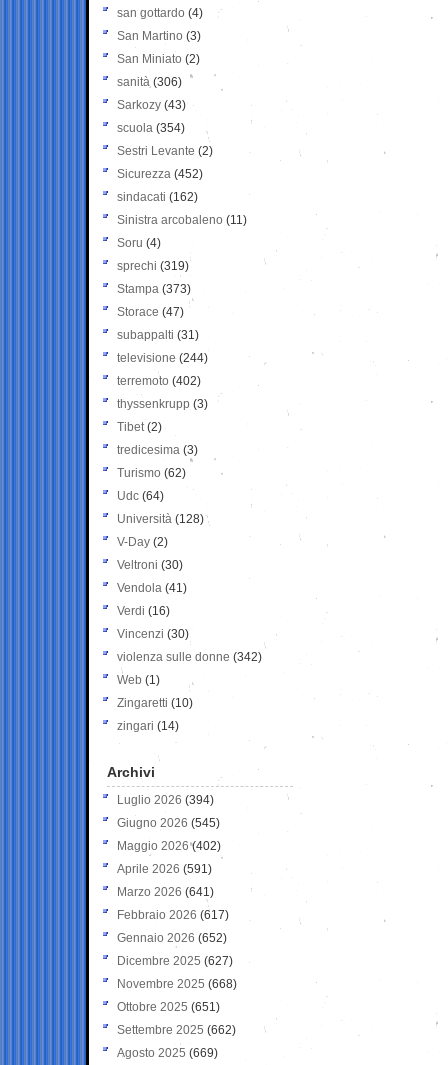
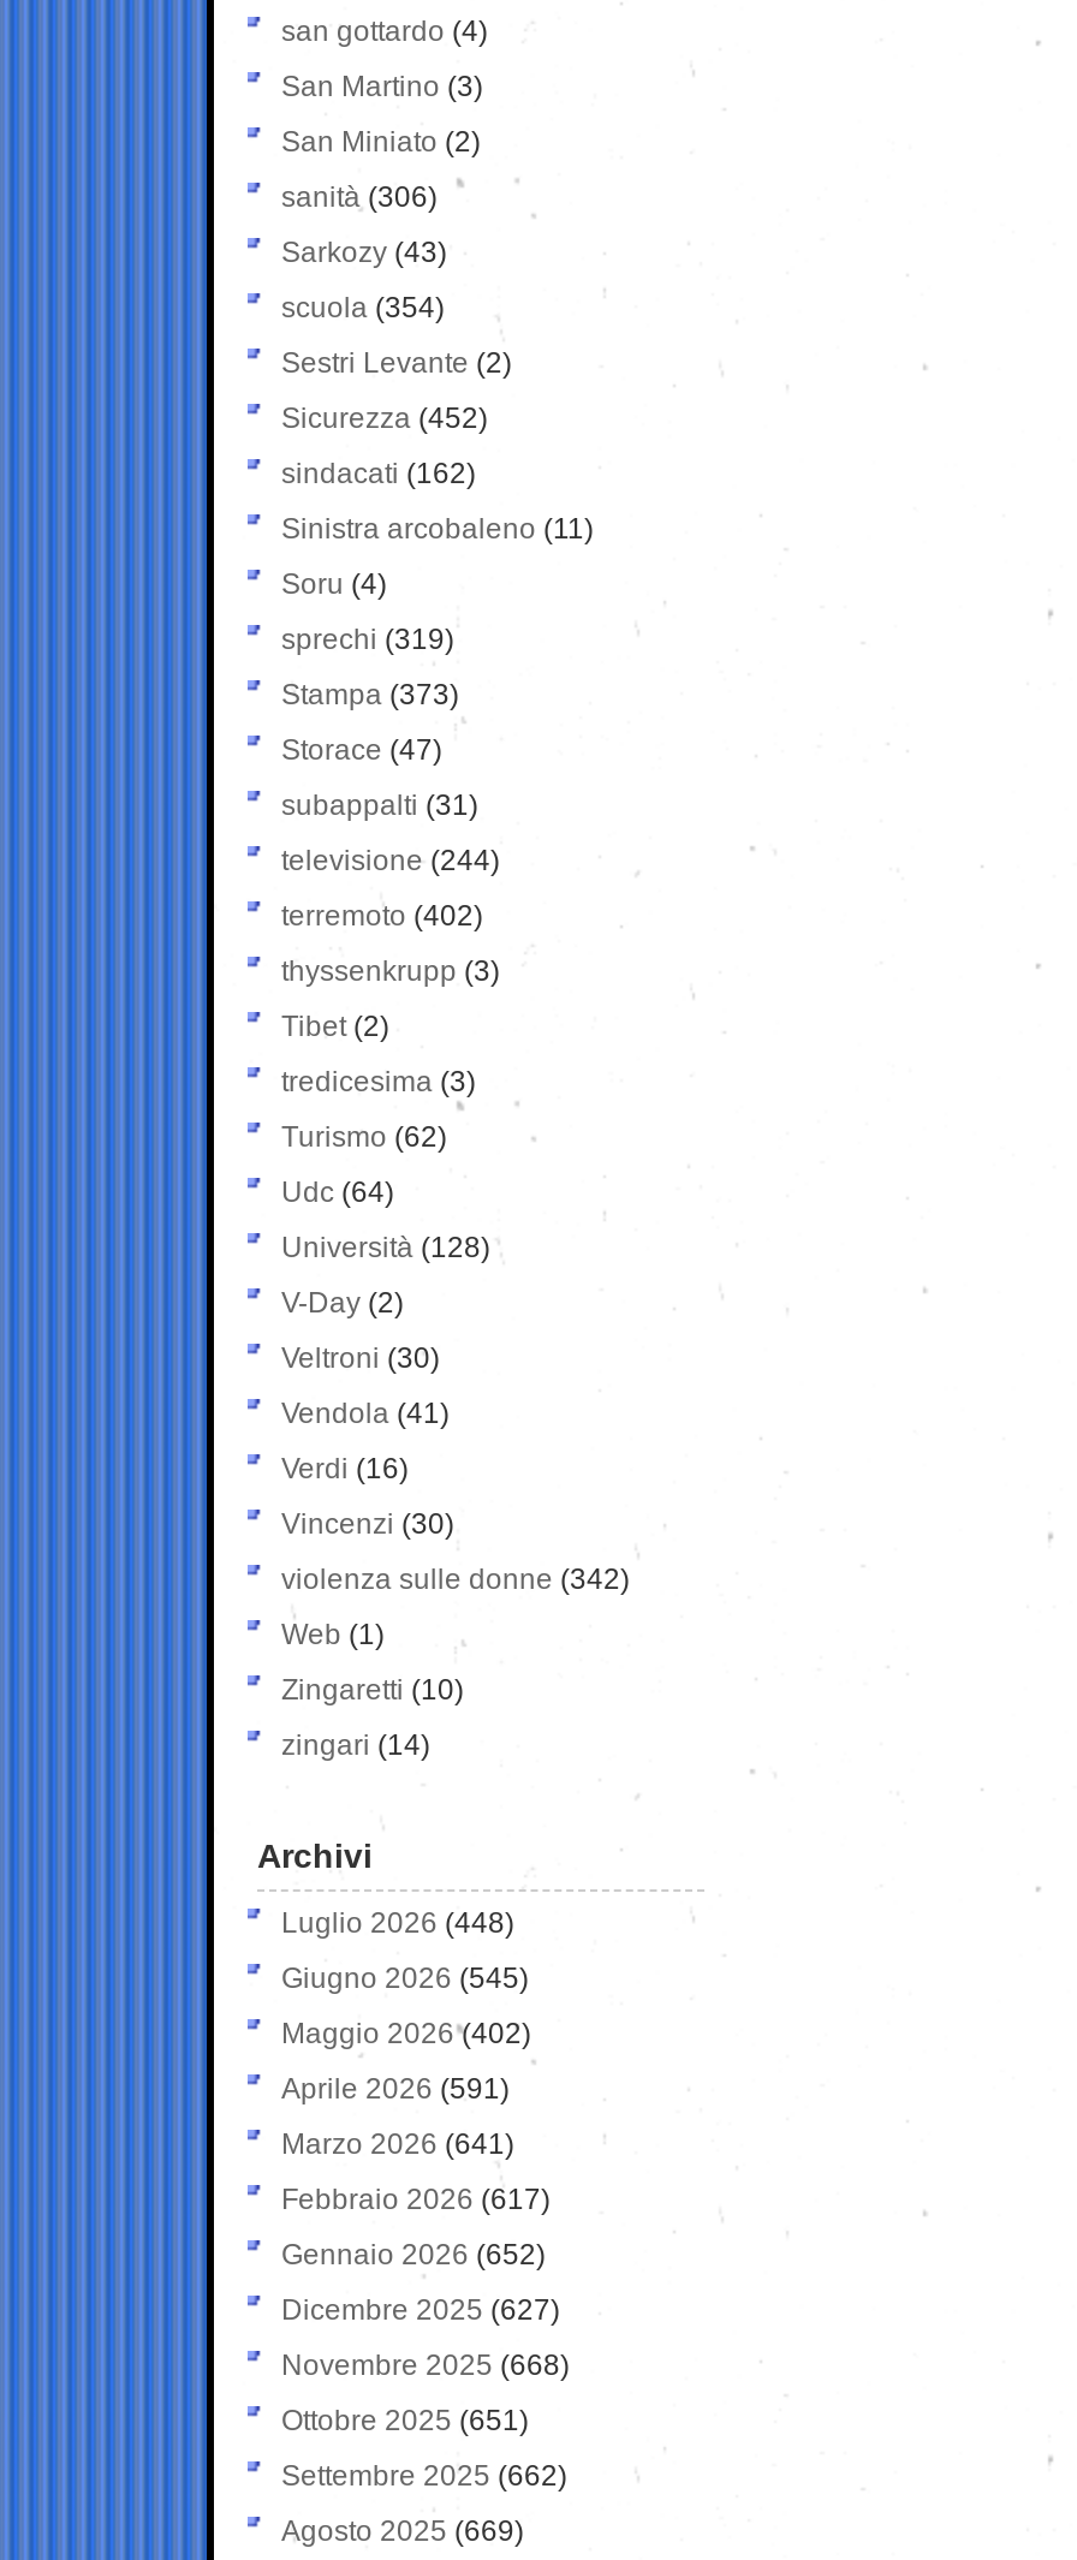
- Luglio 2026 (394)
+ Luglio 2026 (448)
